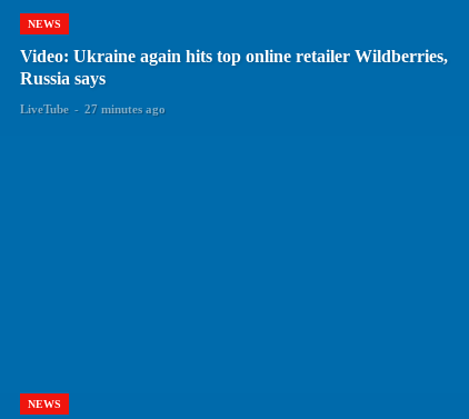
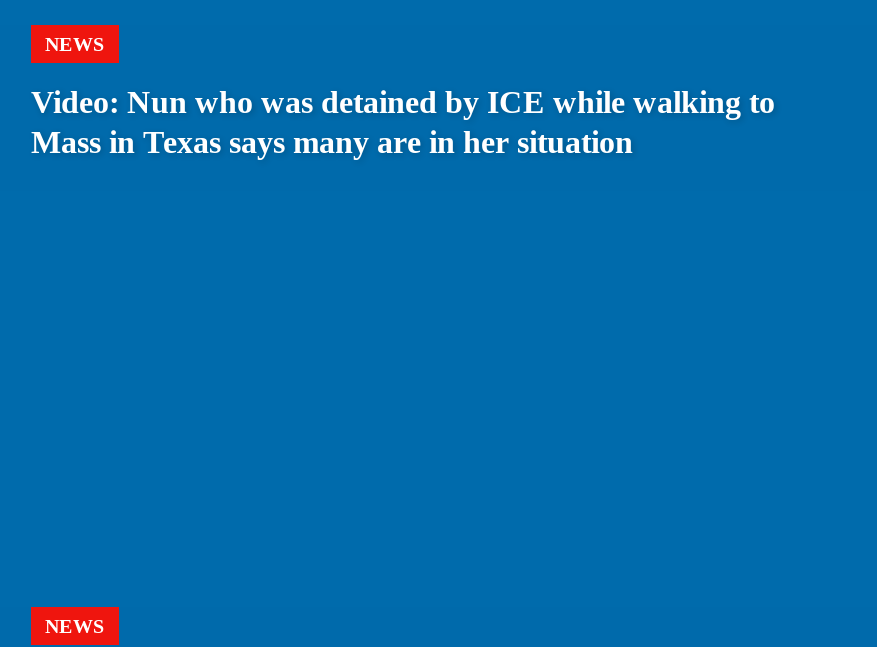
- Video: Ukraine again hits top online retailer Wildberries,
- Russia says
- LiveTube - 27 minutes ago
+ Video: Nun who was detained by ICE while walking to
+ Mass in Texas says many are in her situation
